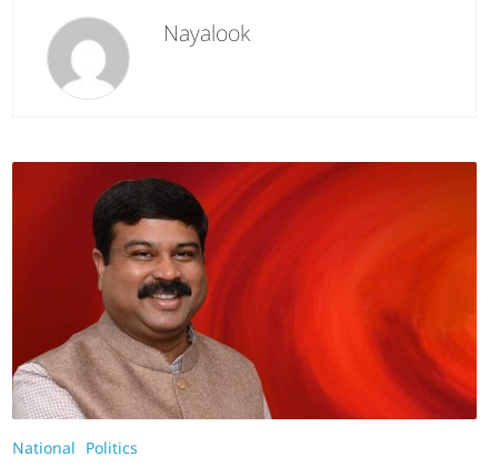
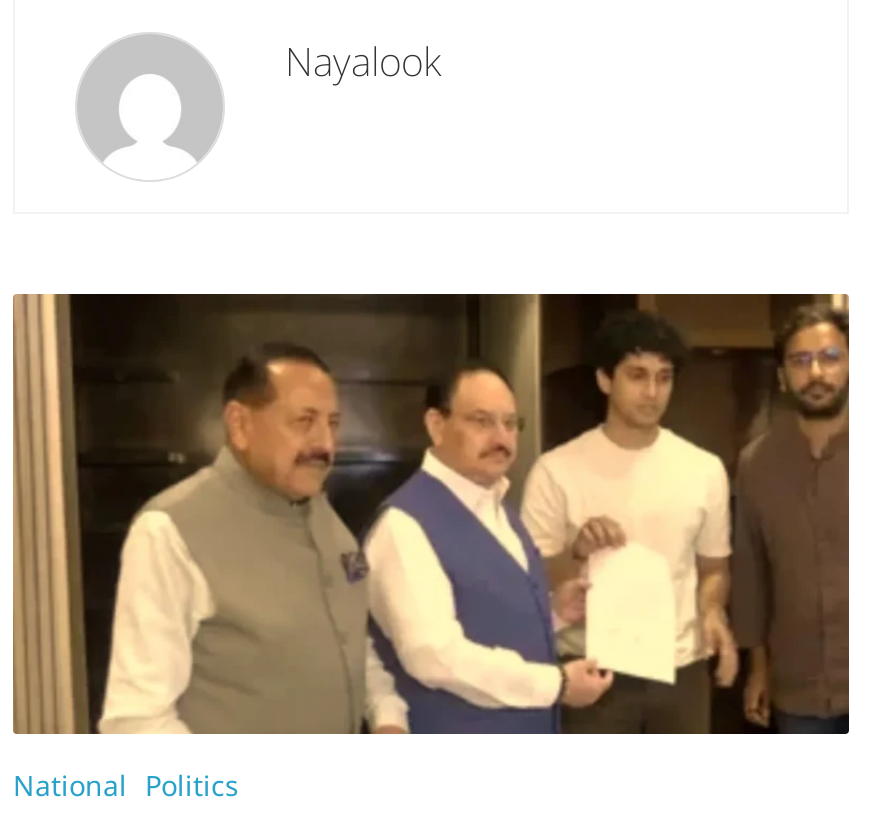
- [image]
+ [image]
